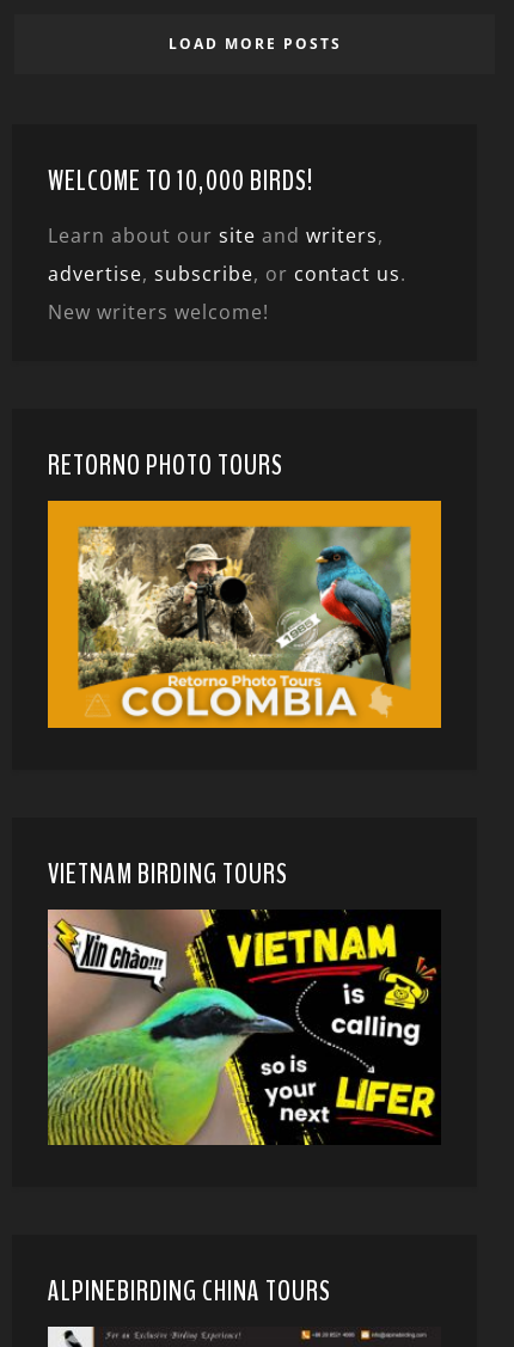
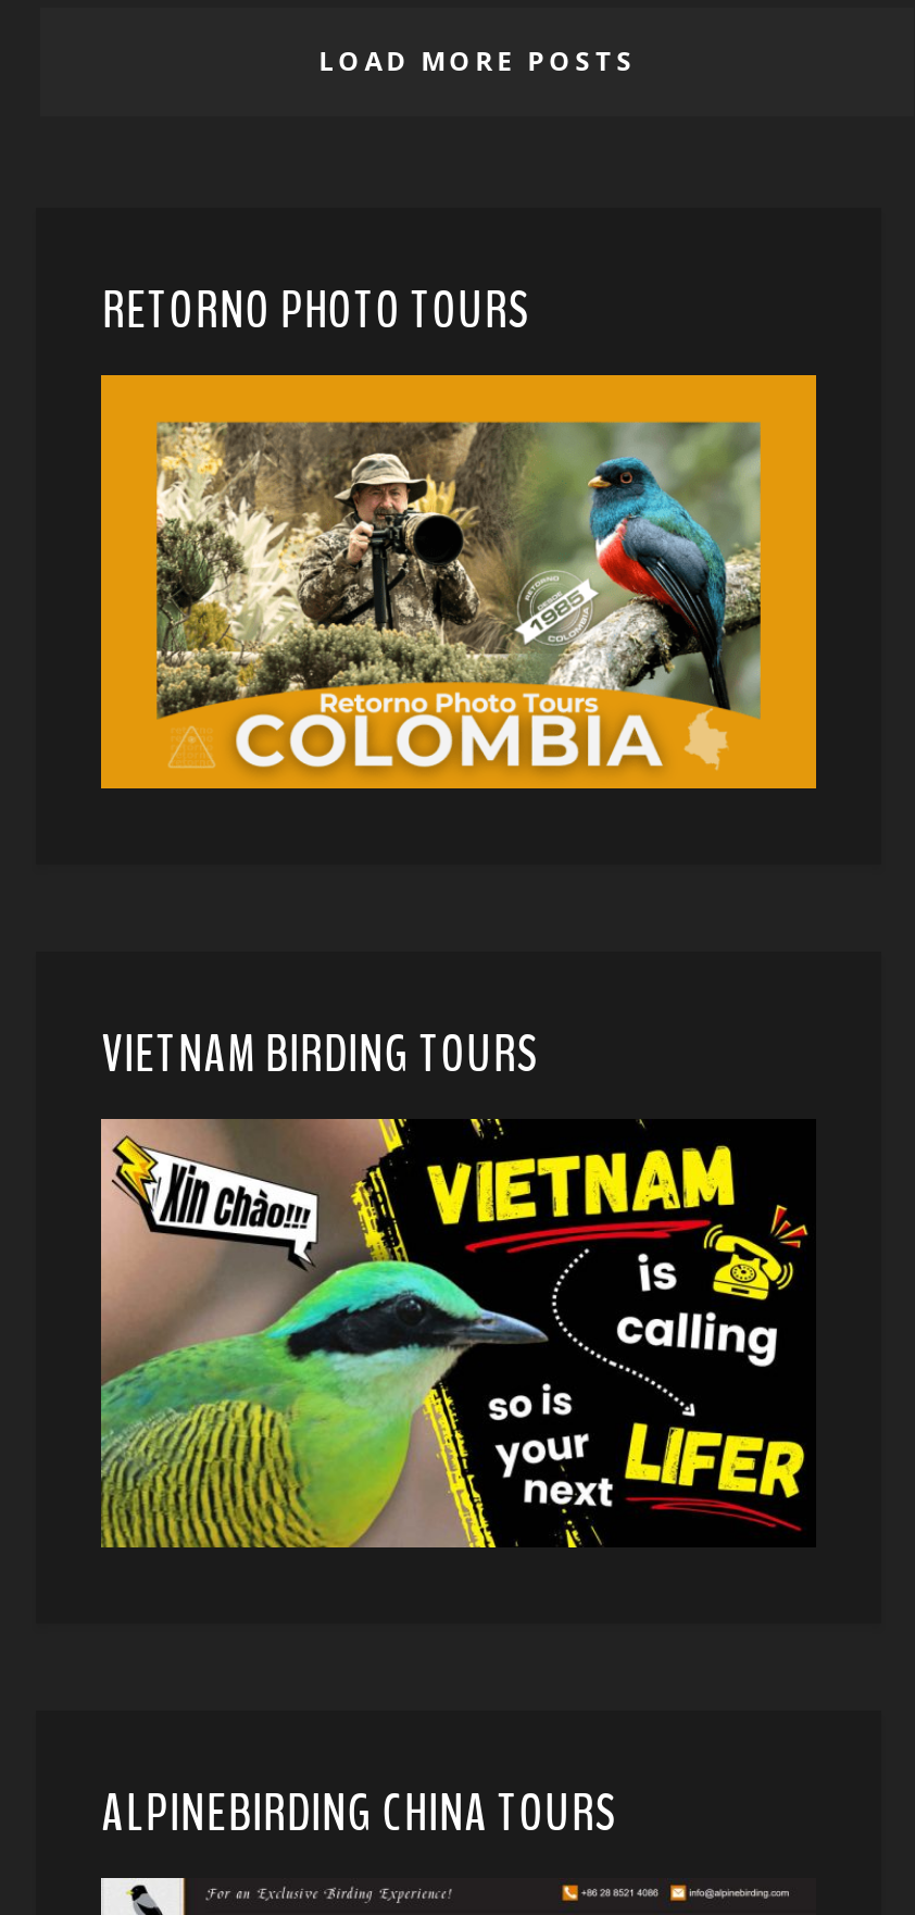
- WELCOME TO 10,000 BIRDS!
- Learn about our site and writers,
- advertise, subscribe, or contact us.
- New writers welcome!
